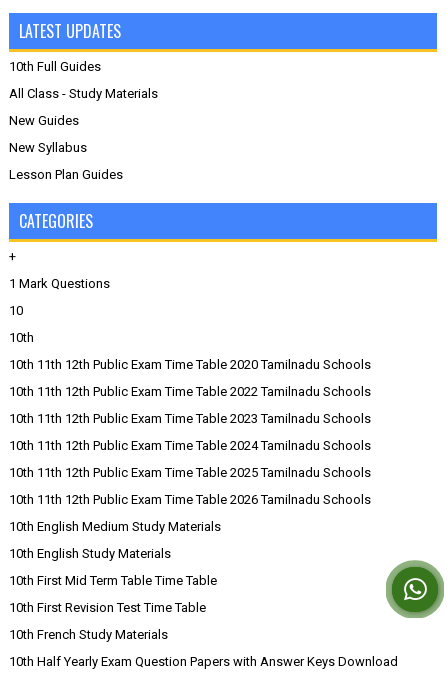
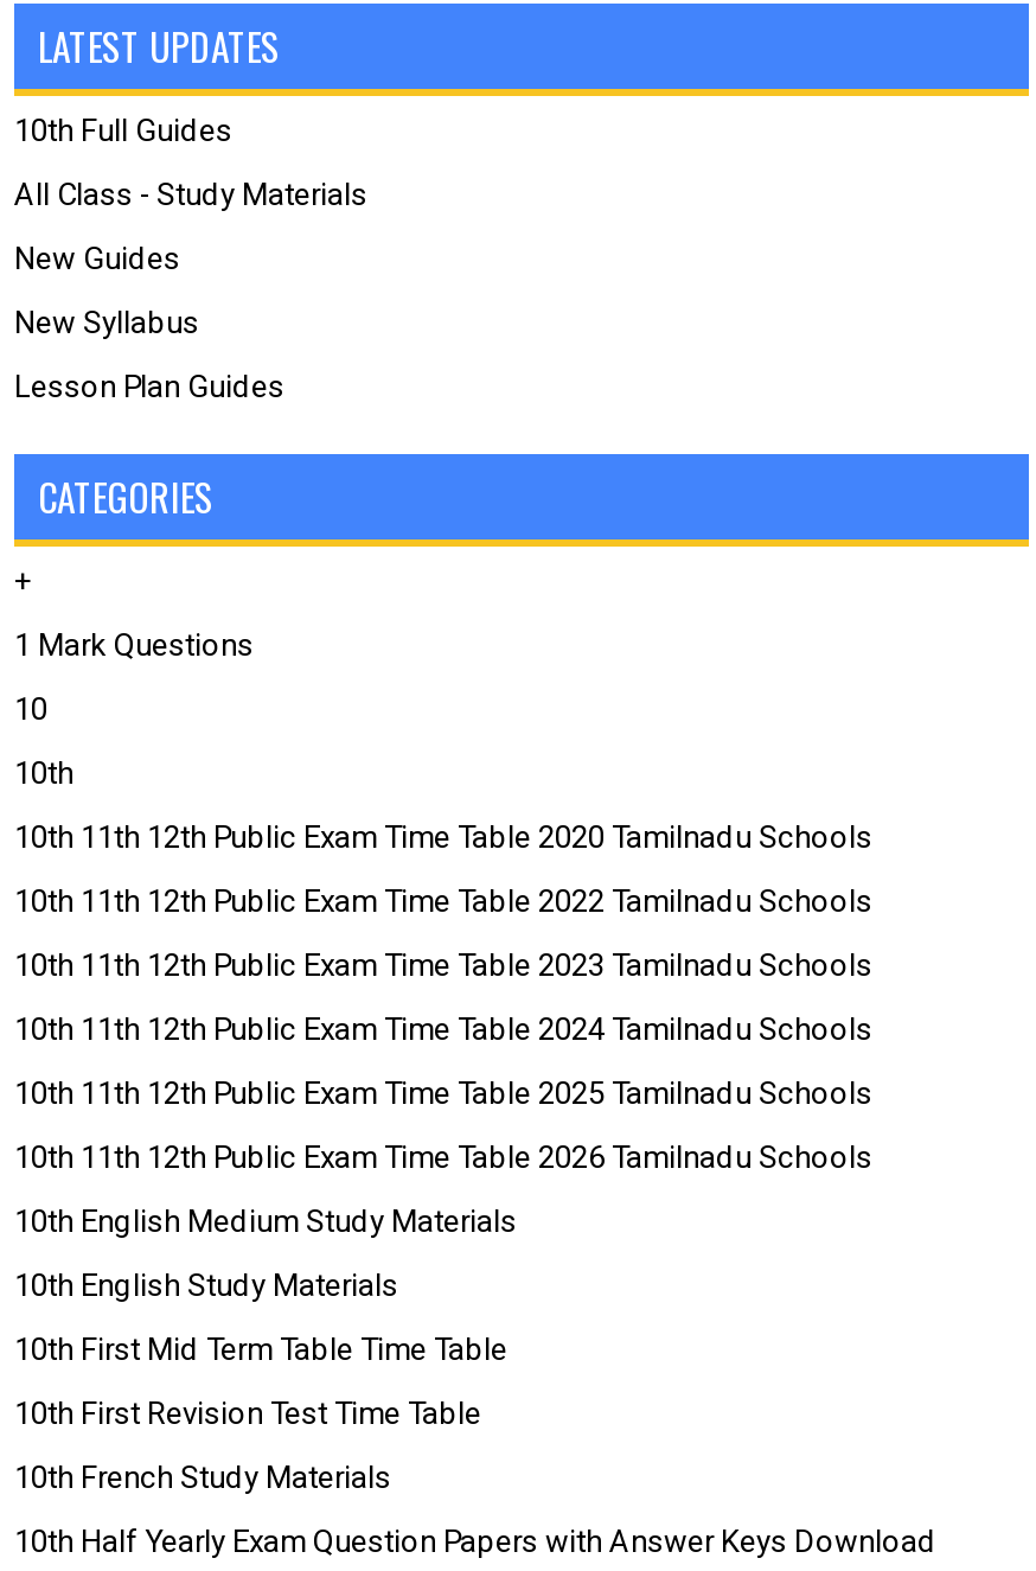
- [image]
